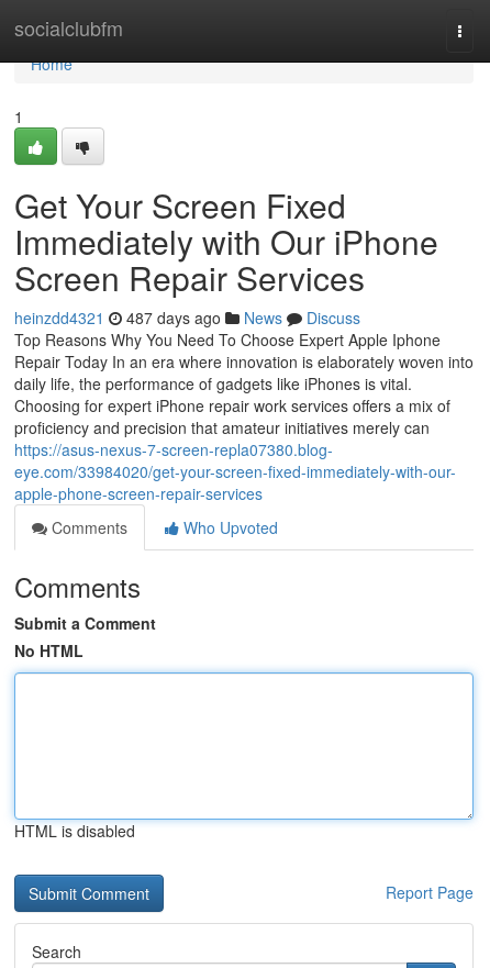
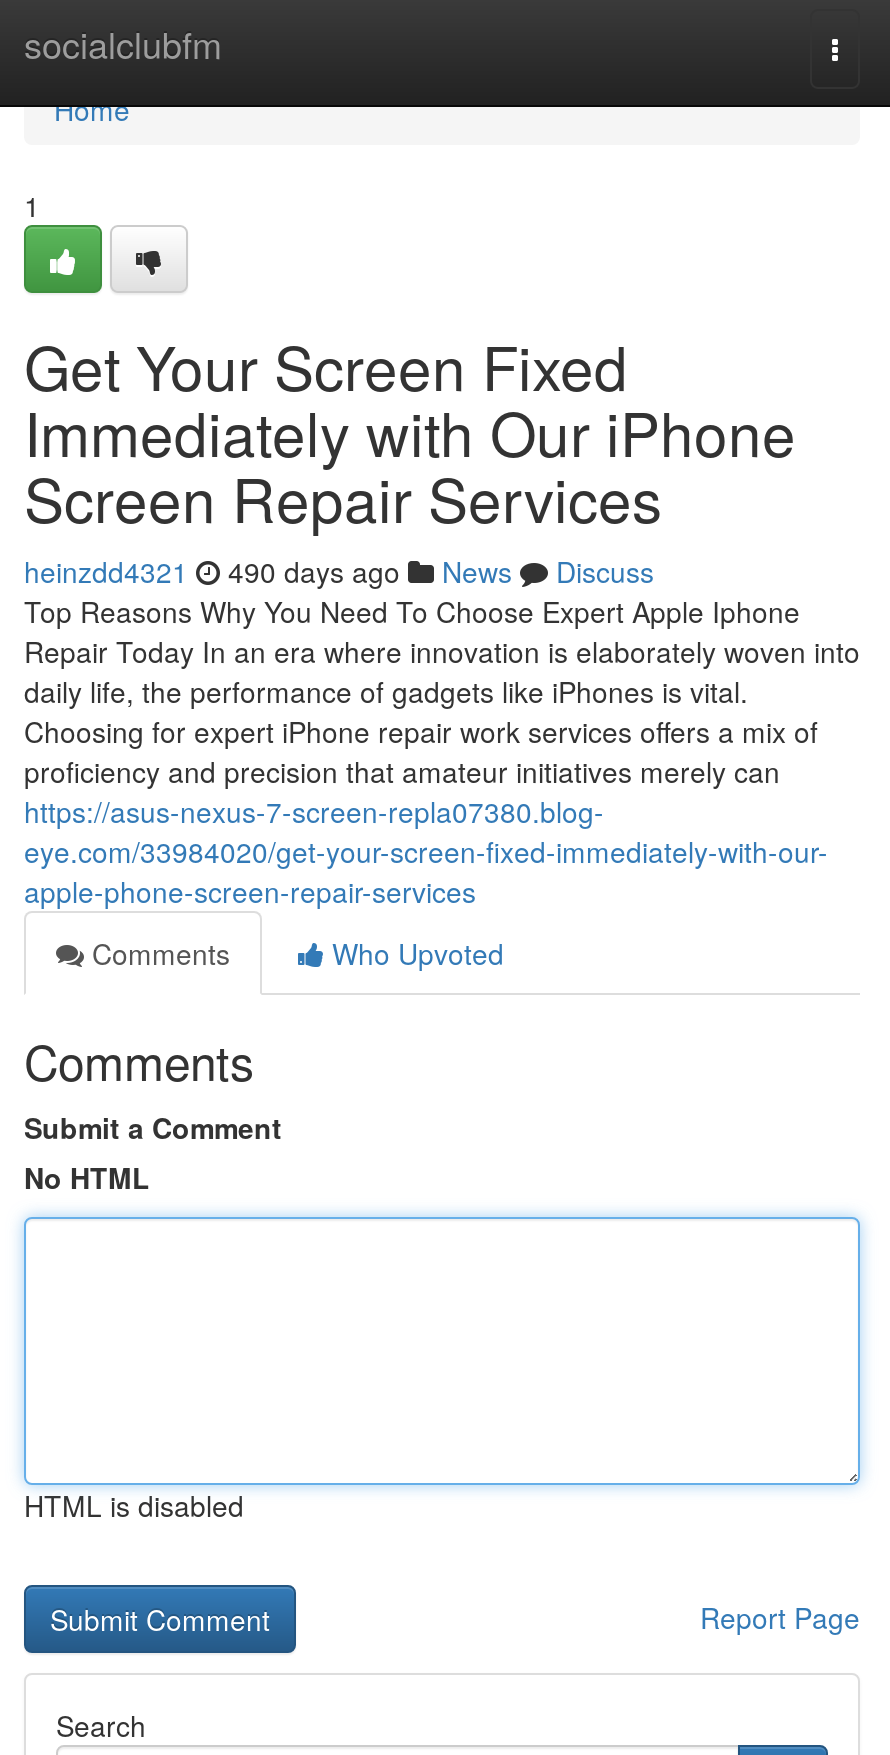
- heinzdd4321 487 days ago News Discuss
+ heinzdd4321 490 days ago News Discuss
